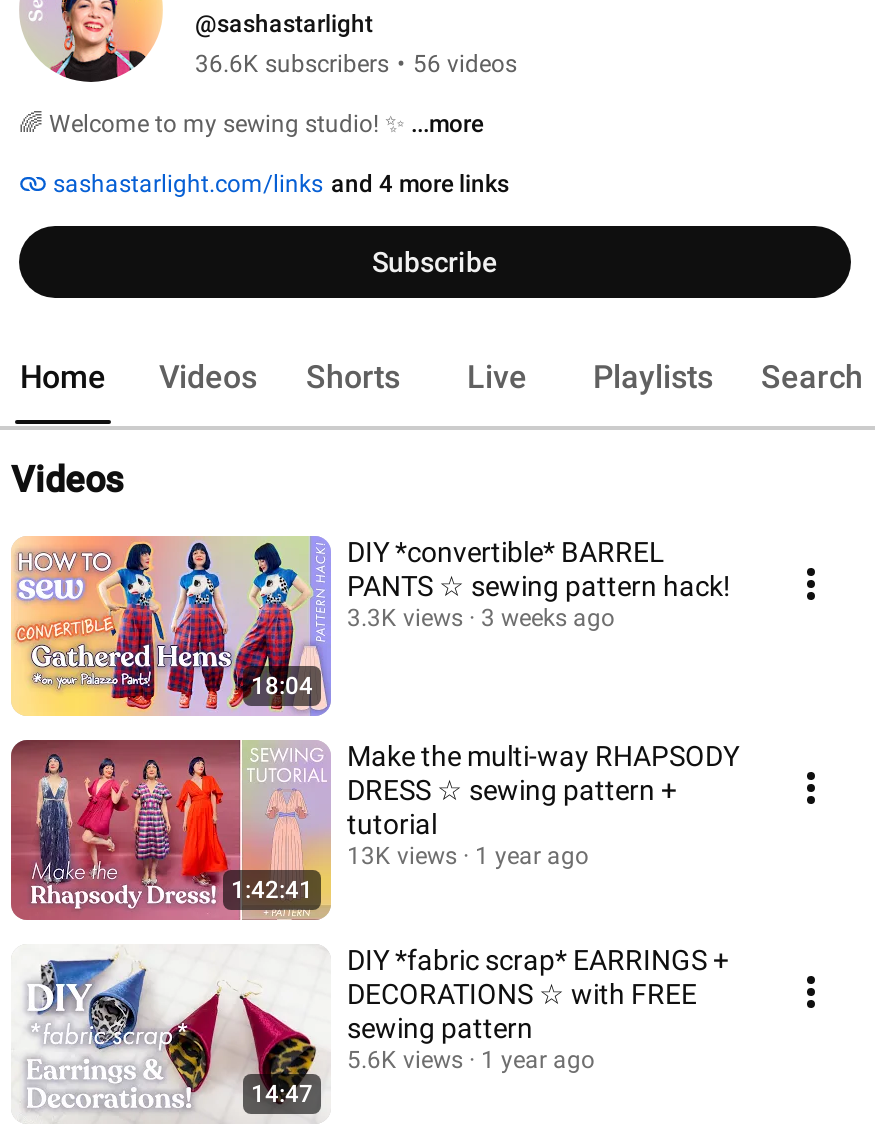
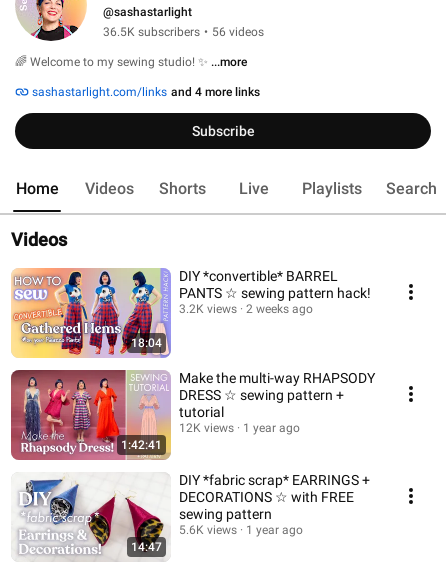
- 36.6K subscribers • 56 videos
+ 36.5K subscribers • 56 videos

- 3.3K views
+ 3.2K views

- 3 weeks ago
+ 2 weeks ago

- 13K views 1 year ago
+ 12K views 1 year ago
